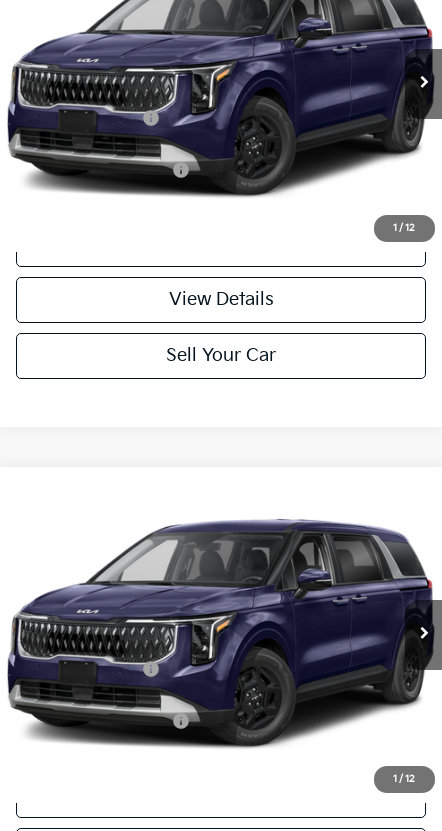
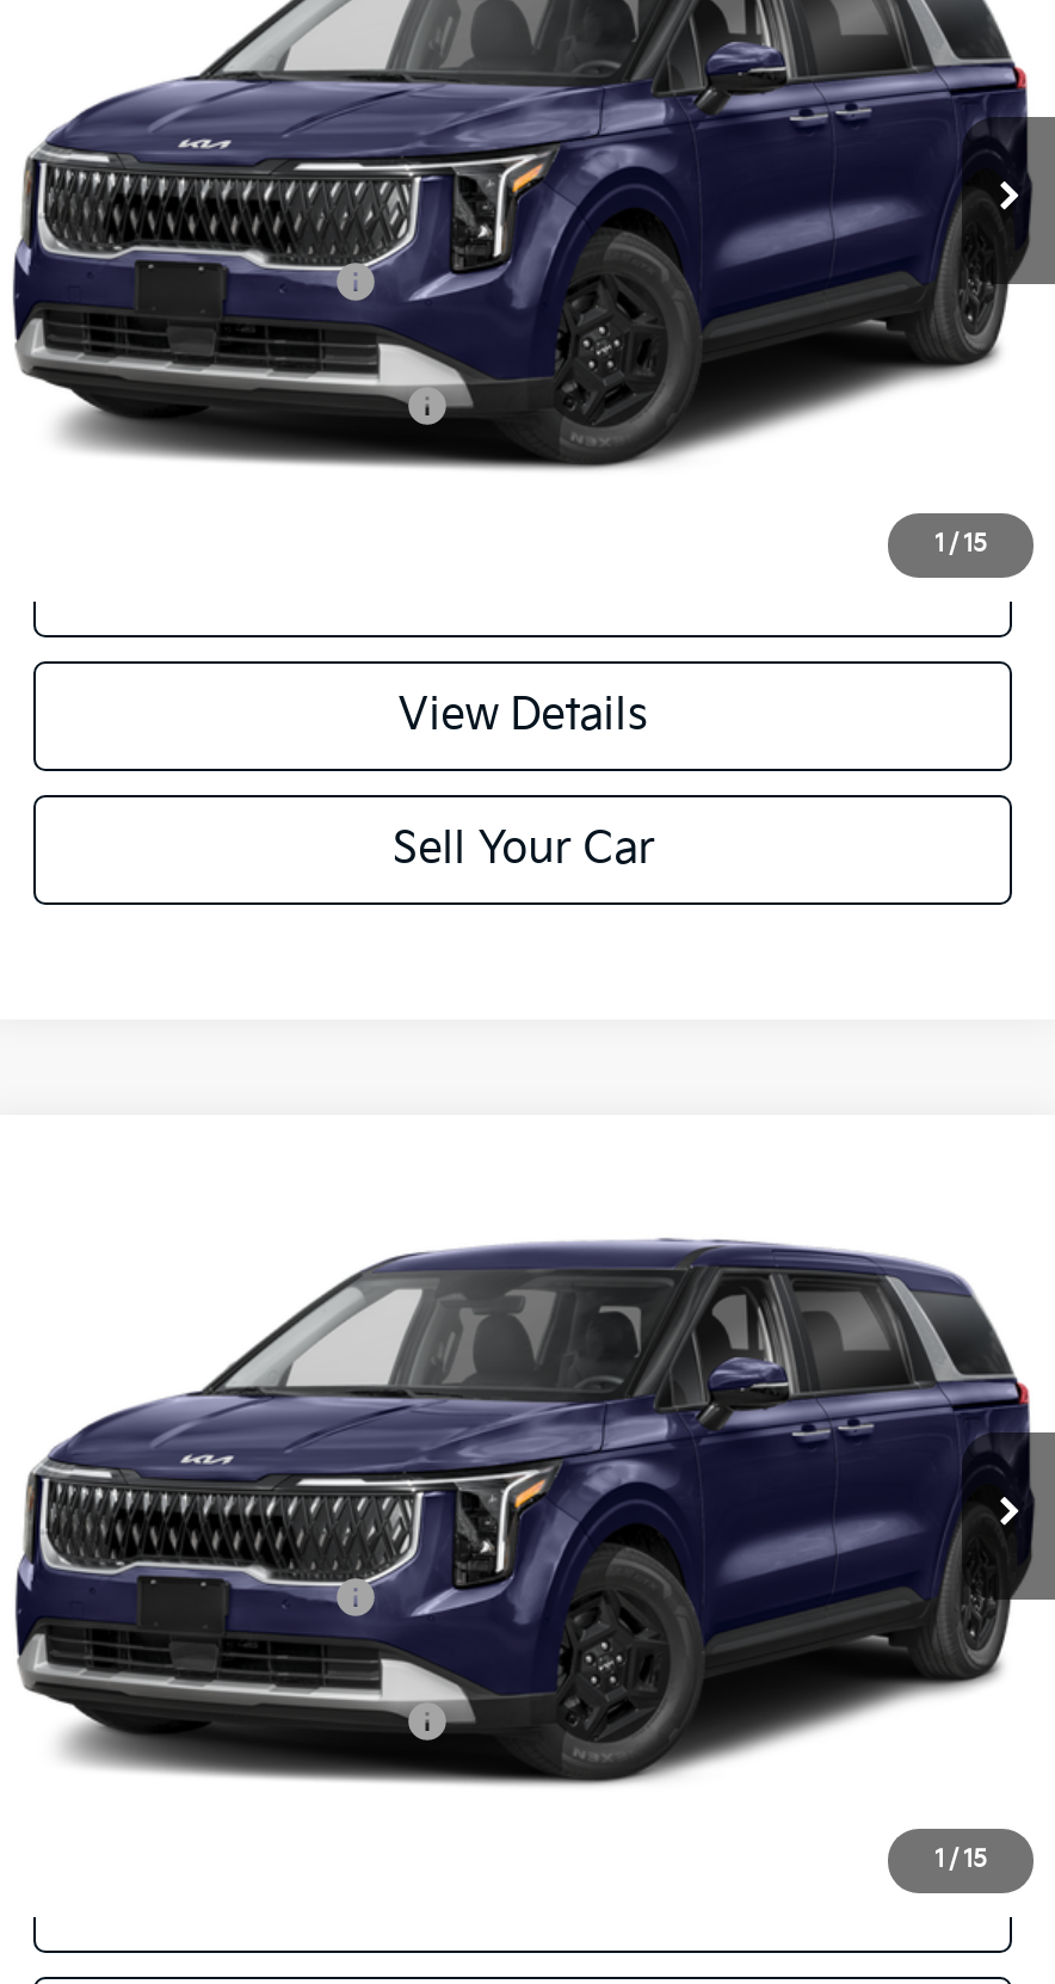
- 1 / 12
+ 1 / 15

- 1 / 12
+ 1 / 15
